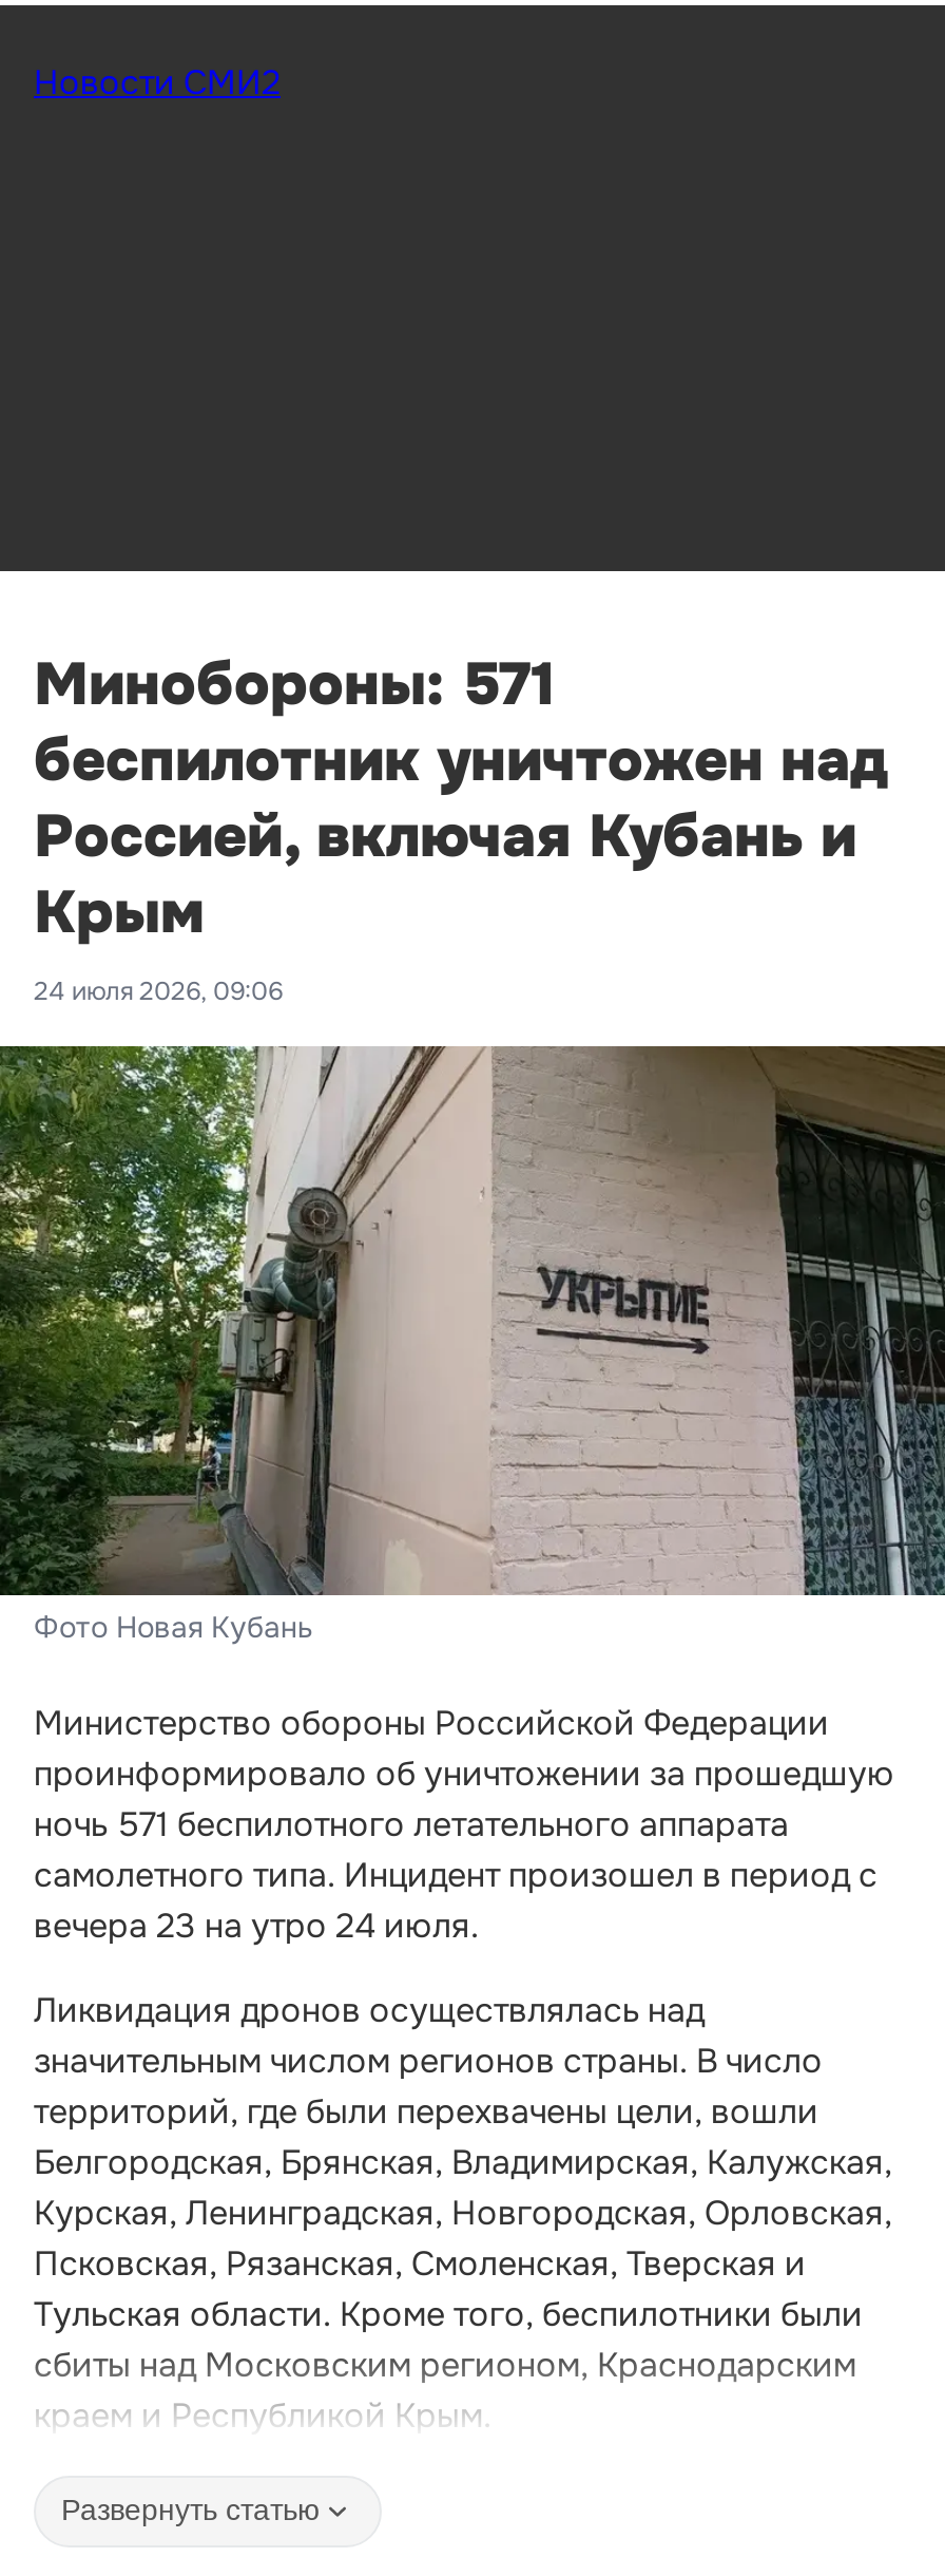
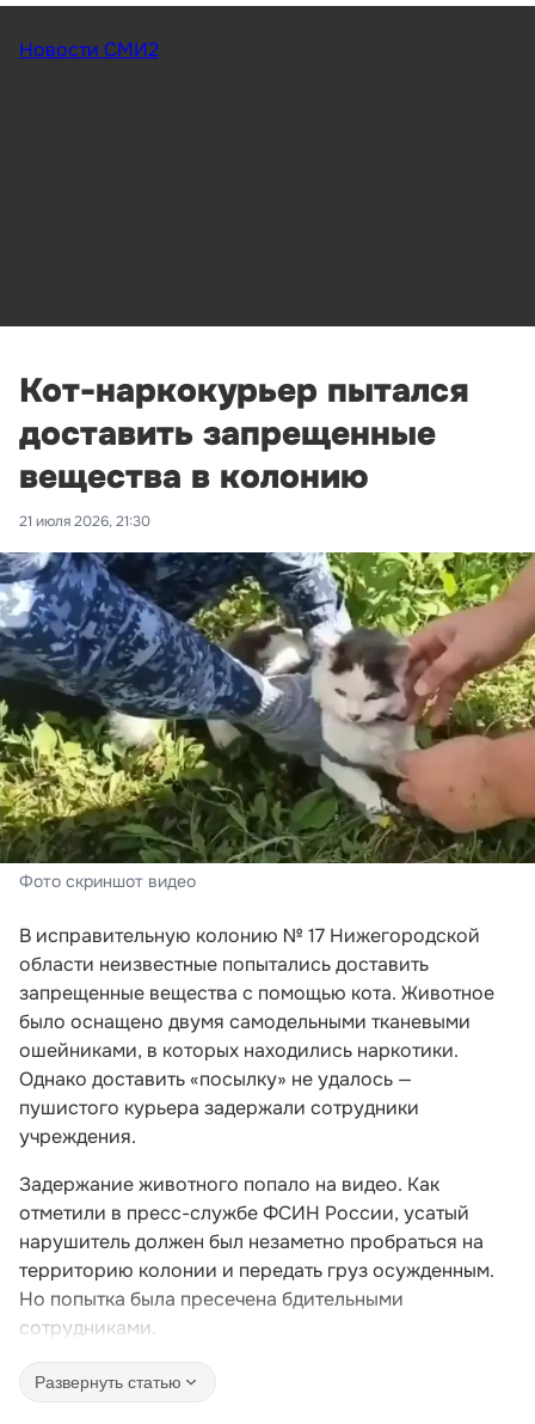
- Минобороны: 571
- беспилотник уничтожен над
- Россией, включая Кубань и
- Крым
- 24 июля 2026, 09:06
+ Кот-наркокурьер пытался
+ доставить запрещенные
+ вещества в колонию
+ 21 июля 2026, 21:30

- [image]
- Фото Новая Кубань
+ [image]
+ Фото скриншот видео

- Министерство обороны Российской Федерации
- проинформировало об уничтожении за прошедшую
- ночь 571 беспилотного летательного аппарата
- самолетного типа. Инцидент произошел в период с
- вечера 23 на утро 24 июля.
+ В исправительную колонию № 17 Нижегородской
+ области неизвестные попытались доставить
+ запрещенные вещества с помощью кота. Животное
+ было оснащено двумя самодельными тканевыми
+ ошейниками, в которых находились наркотики.
+ Однако доставить «посылку» не удалось —
+ пушистого курьера задержали сотрудники
+ учреждения.

- Ликвидация дронов осуществлялась над
- значительным числом регионов страны. В число
- территорий, где были перехвачены цели, вошли
- Белгородская, Брянская, Владимирская, Калужская,
- Курская, Ленинградская, Новгородская, Орловская,
- Псковская, Рязанская, Смоленская, Тверская и
- Тульская области. Кроме того, беспилотники были
- сбиты над Московским регионом, Краснодарским
- краем и Республикой Крым.
+ Задержание животного попало на видео. Как
+ отметили в пресс-службе ФСИН России, усатый
+ нарушитель должен был незаметно пробраться на
+ территорию колонии и передать груз осужденным.
+ Но попытка была пресечена бдительными
+ сотрудниками.
